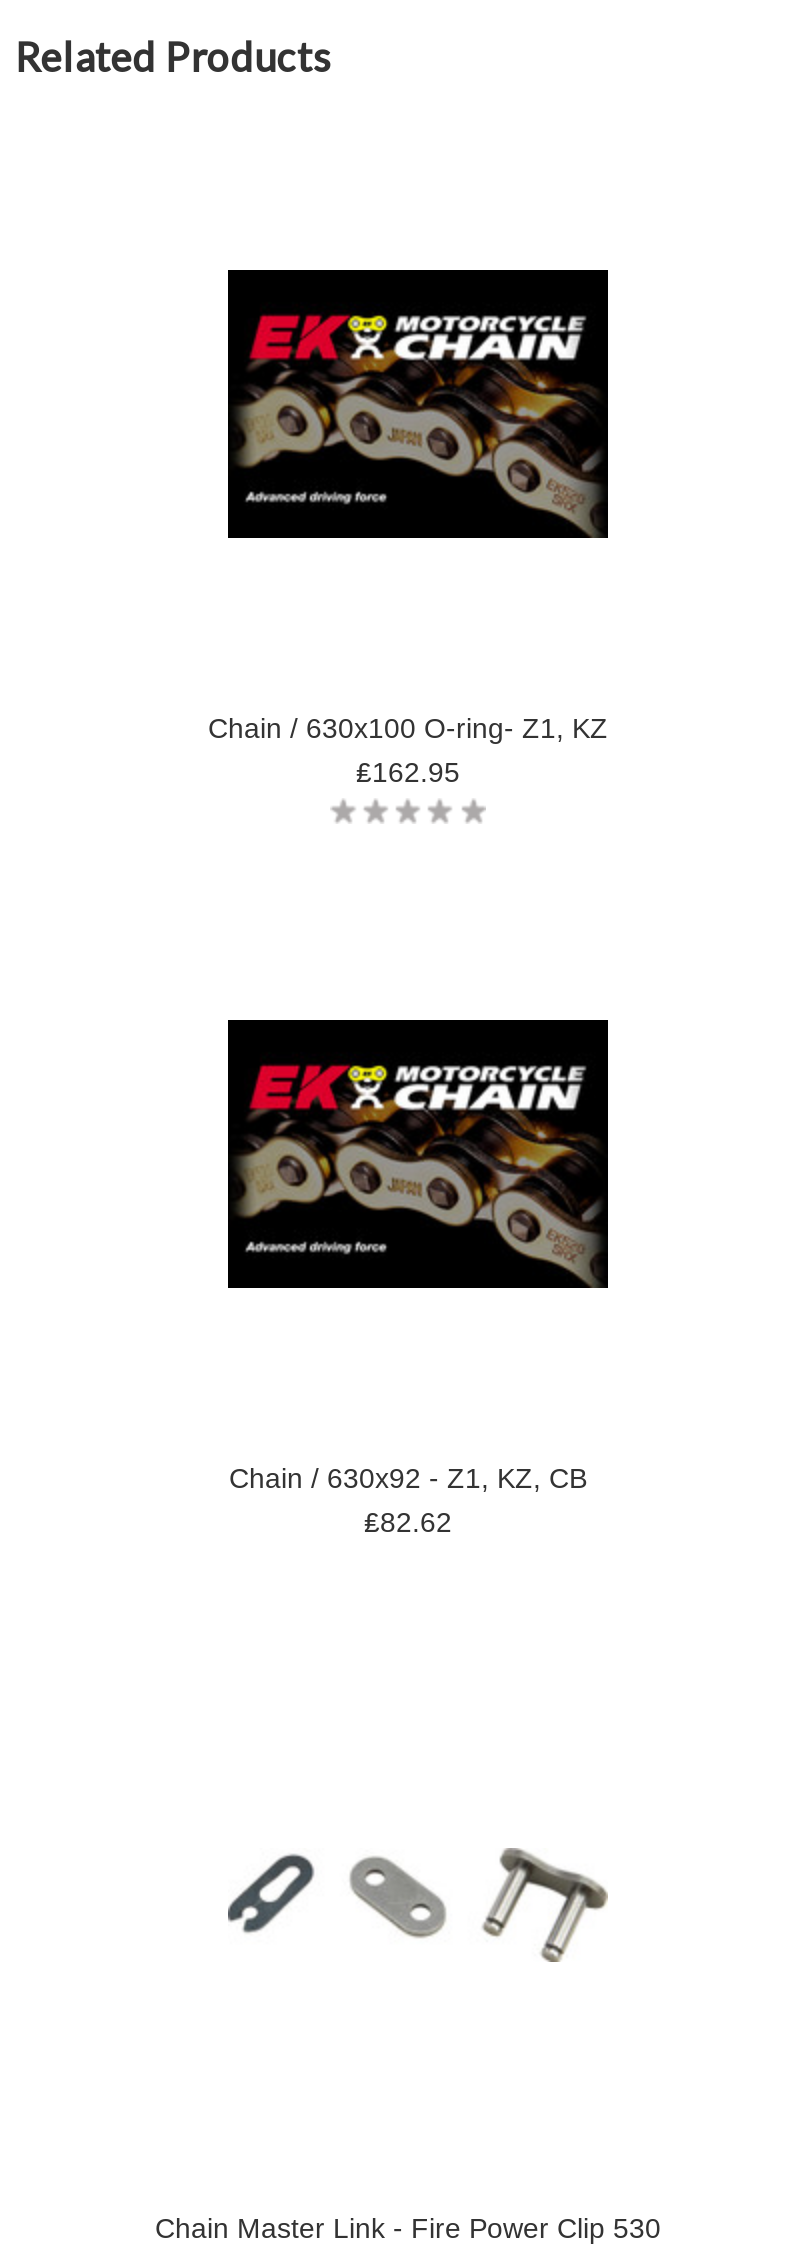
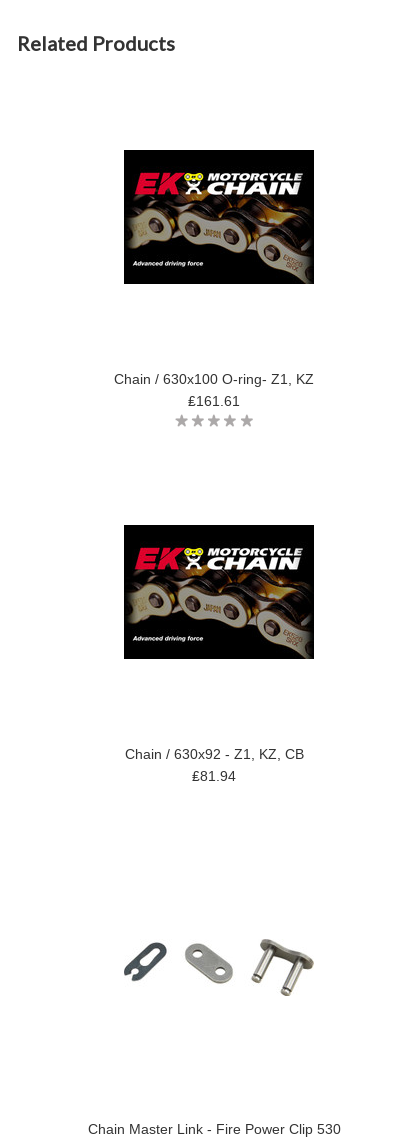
- ₤162.95
+ ₤161.61

- ₤82.62
+ ₤81.94
